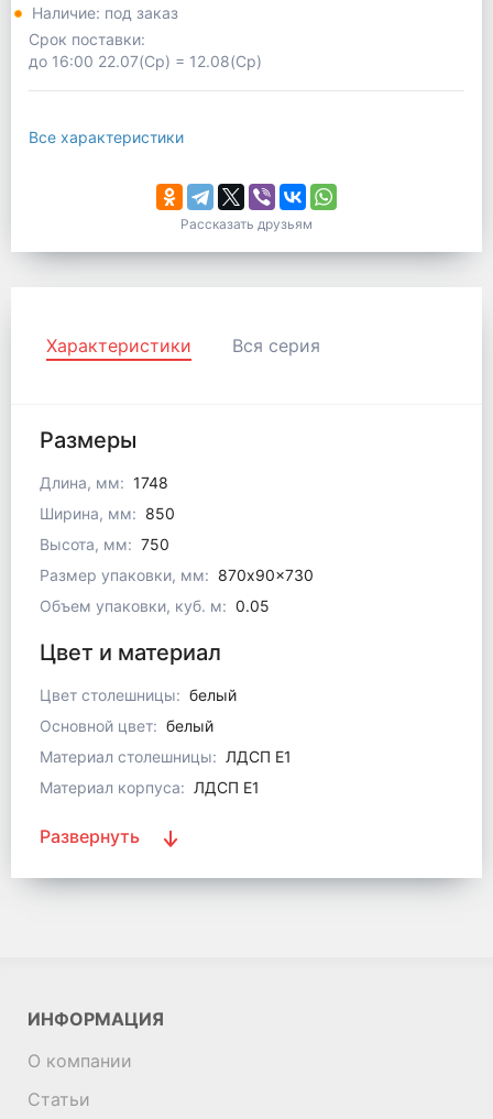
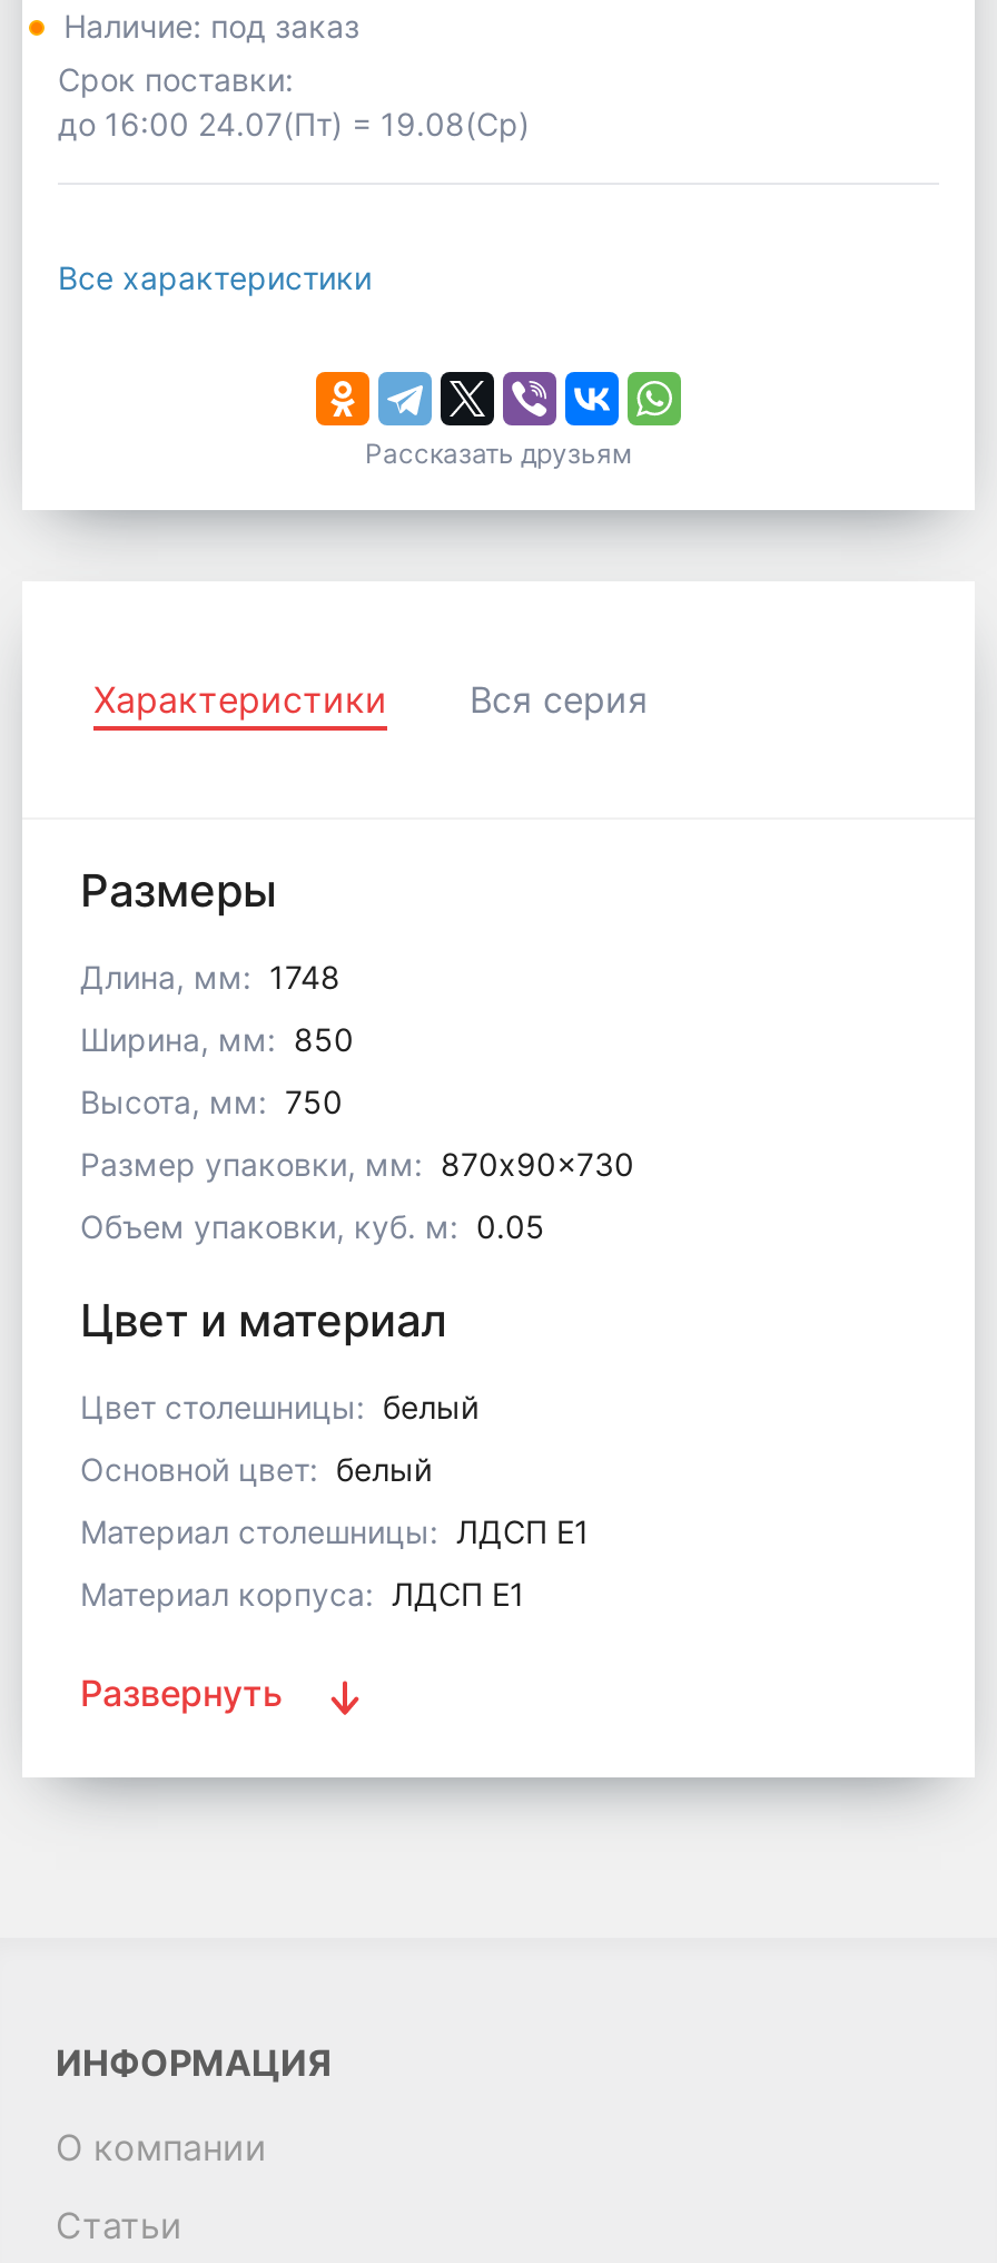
- до 16:00 22.07(Ср) = 12.08(Ср)
+ до 16:00 24.07(Пт) = 19.08(Ср)
